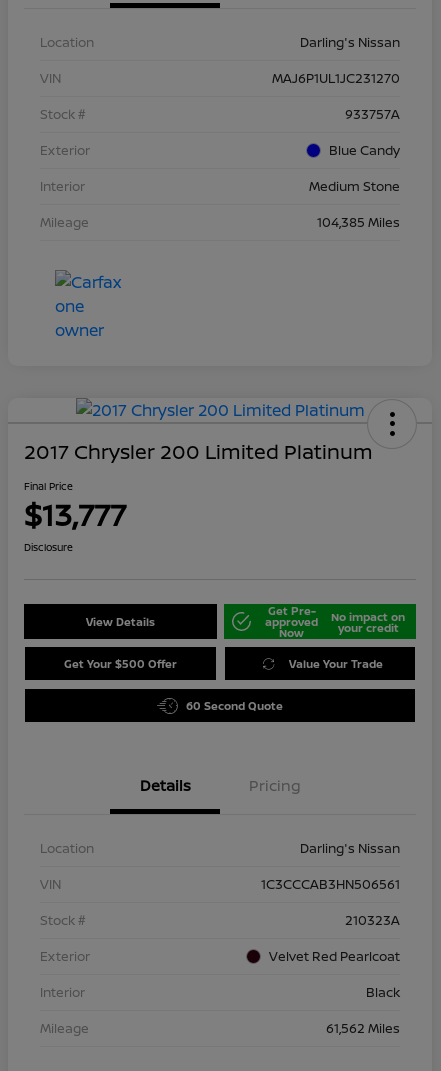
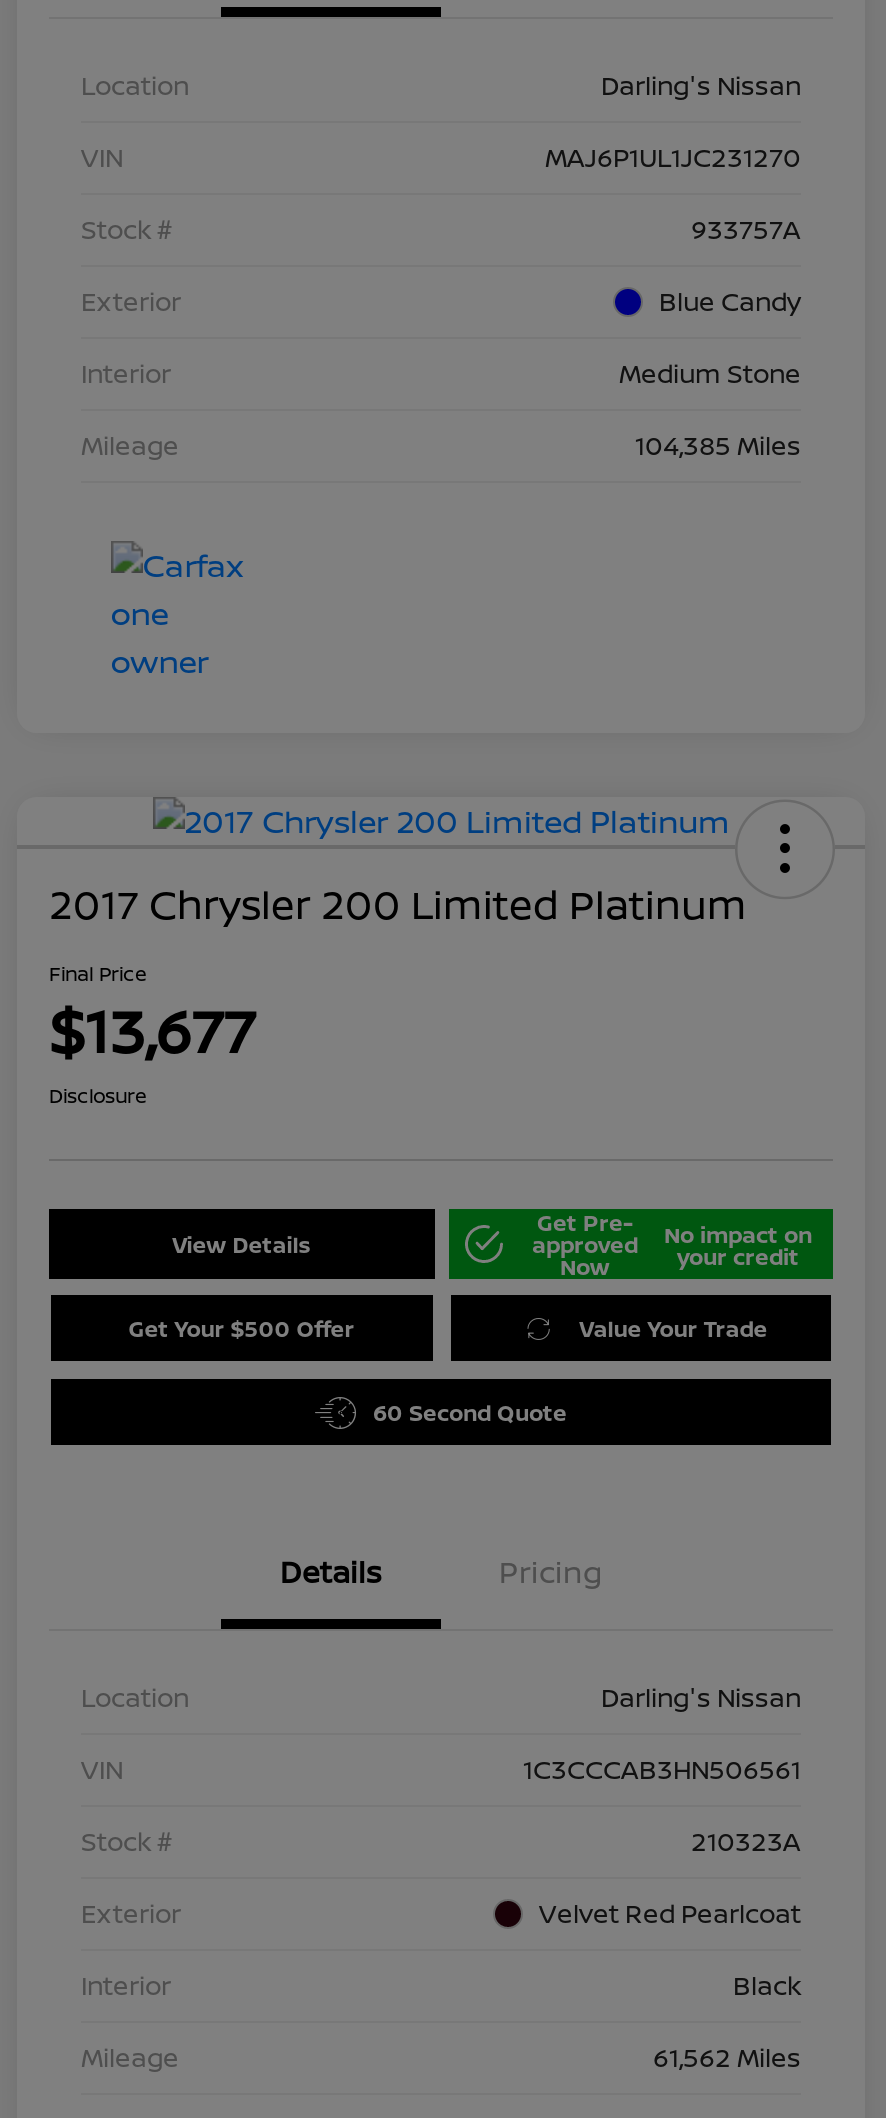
- $13,777
+ $13,677
